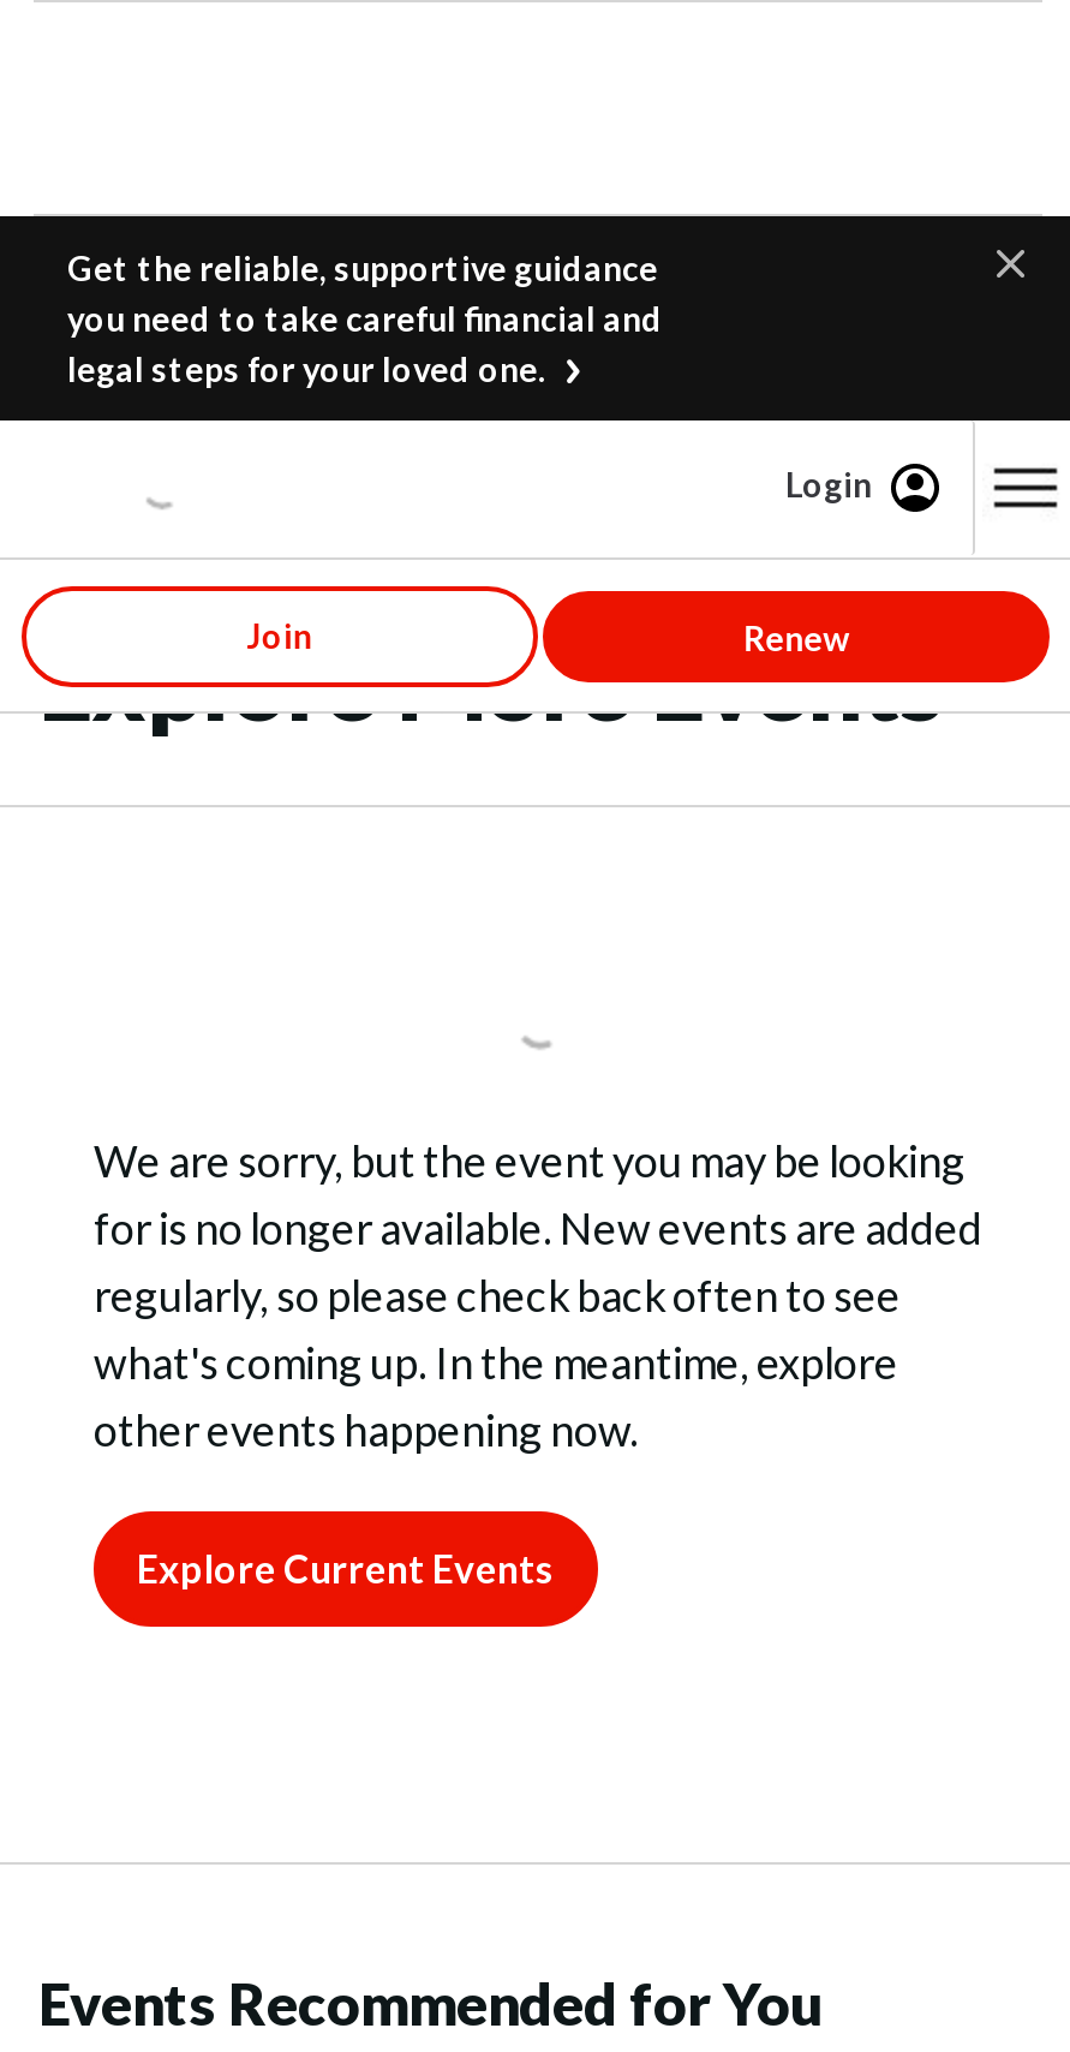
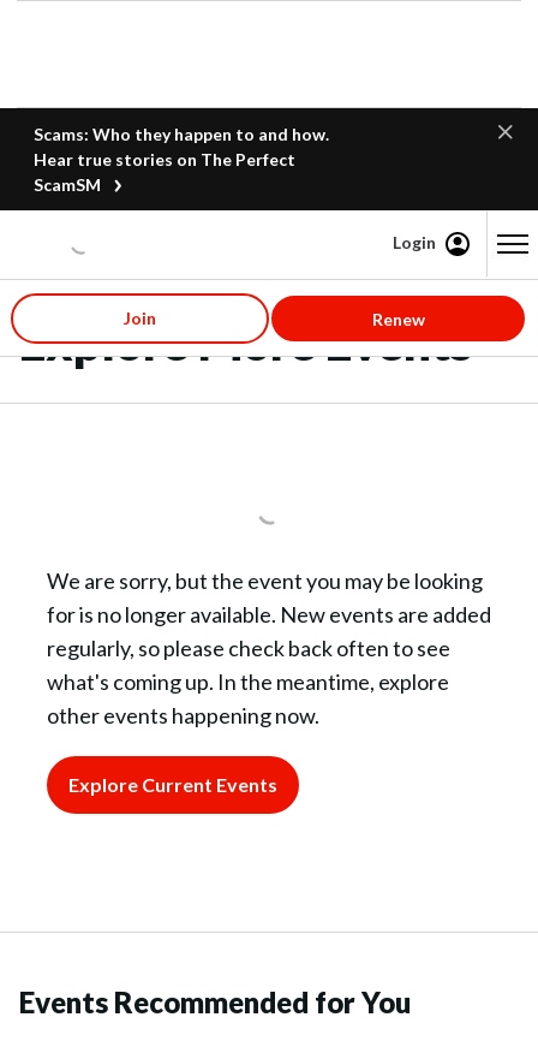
- Get the reliable, supportive guidance
- you need to take careful financial and
- legal steps for your loved one.
+ Scams: Who they happen to and how.
+ Hear true stories on The Perfect
+ ScamSM
